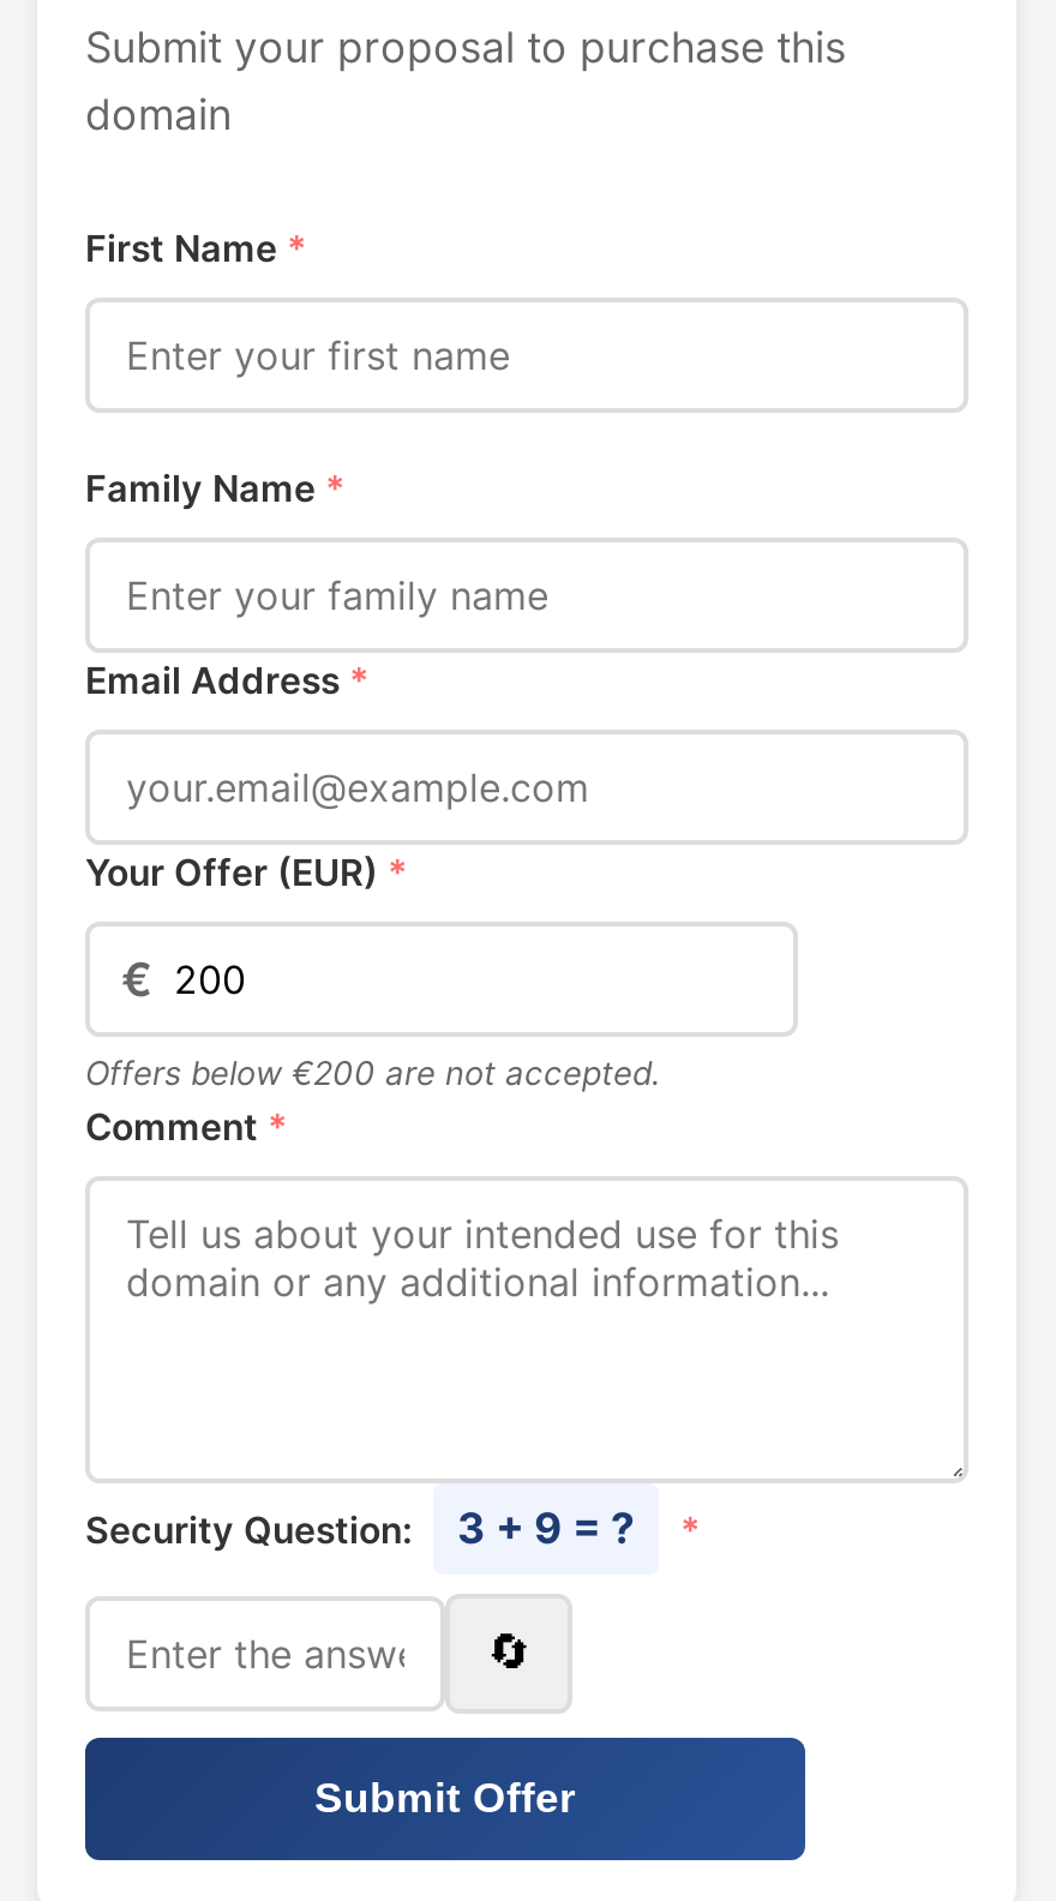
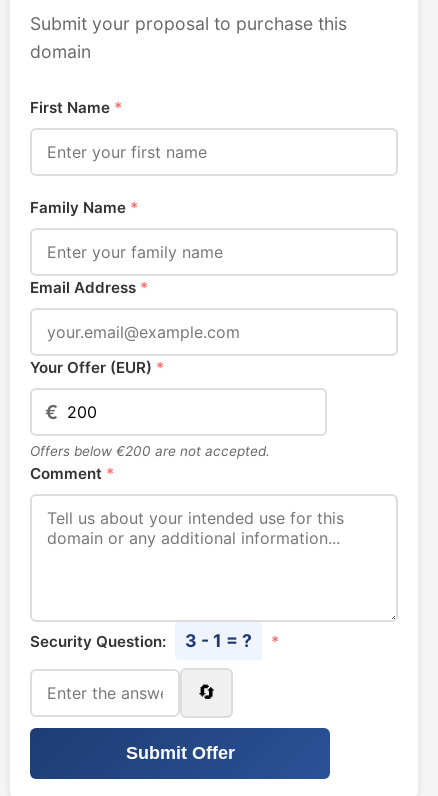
- 3 + 9 = ?
+ 3 - 1 = ?
